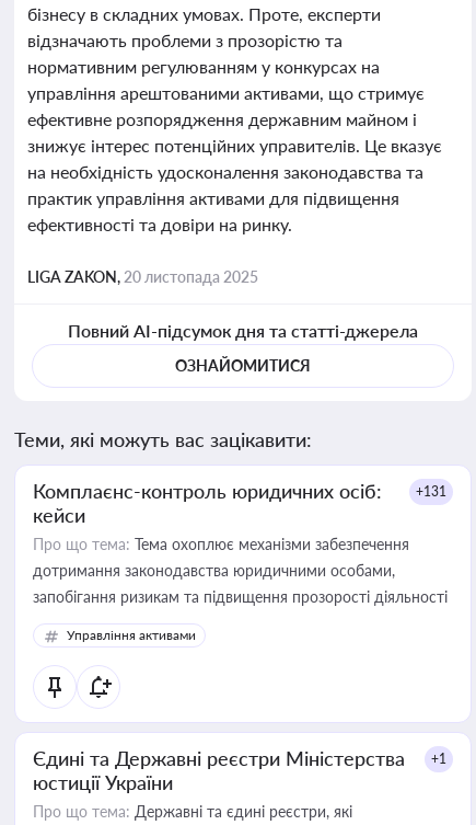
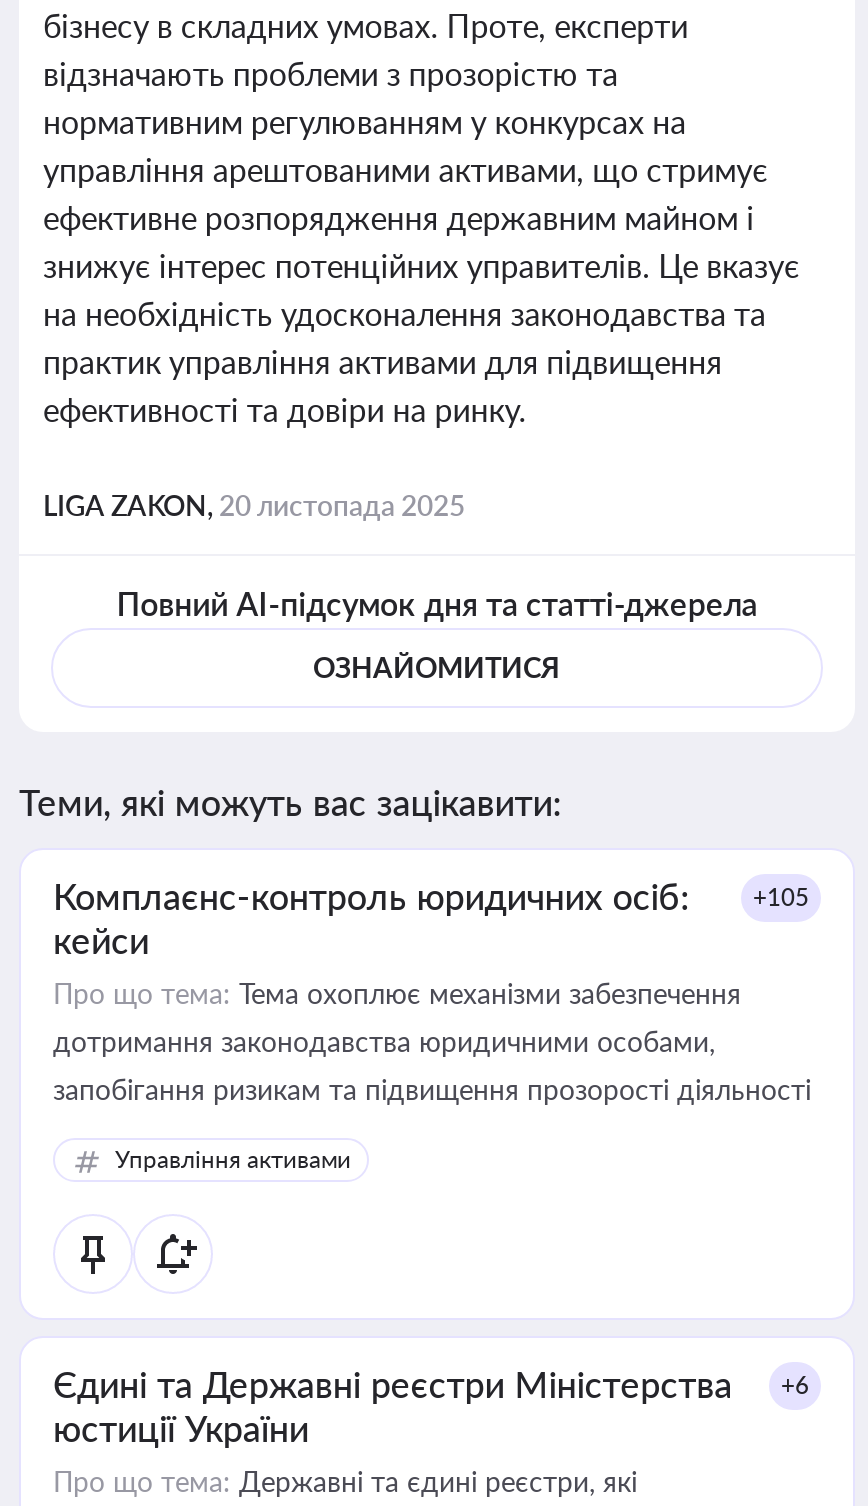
- +131
+ +105

- Єдині та Державні реєстри Міністерства +1
+ Єдині та Державні реєстри Міністерства +6
